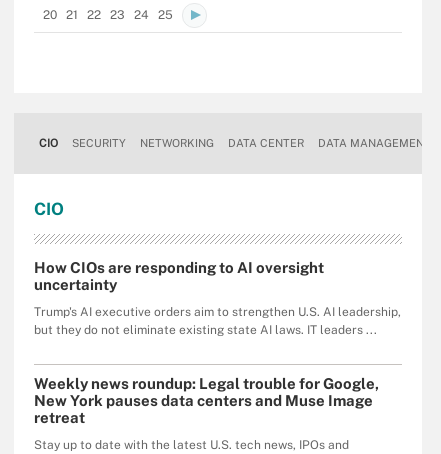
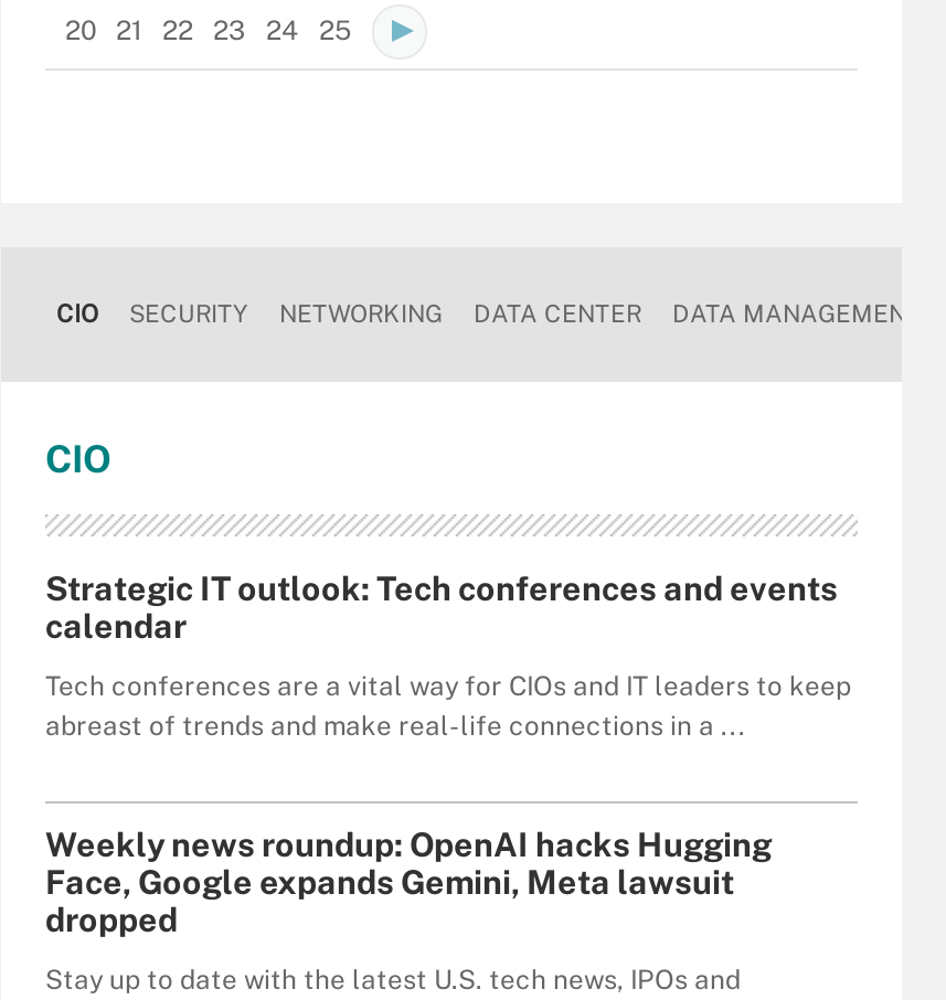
- How CIOs are responding to AI oversight
- uncertainty
+ Strategic IT outlook: Tech conferences and events
+ calendar

- Trump's AI executive orders aim to strengthen U.S. AI leadership,
- but they do not eliminate existing state AI laws. IT leaders ...
+ Tech conferences are a vital way for CIOs and IT leaders to keep
+ abreast of trends and make real-life connections in a ...

- Weekly news roundup: Legal trouble for Google,
- New York pauses data centers and Muse Image
- retreat
+ Weekly news roundup: OpenAI hacks Hugging
+ Face, Google expands Gemini, Meta lawsuit
+ dropped
